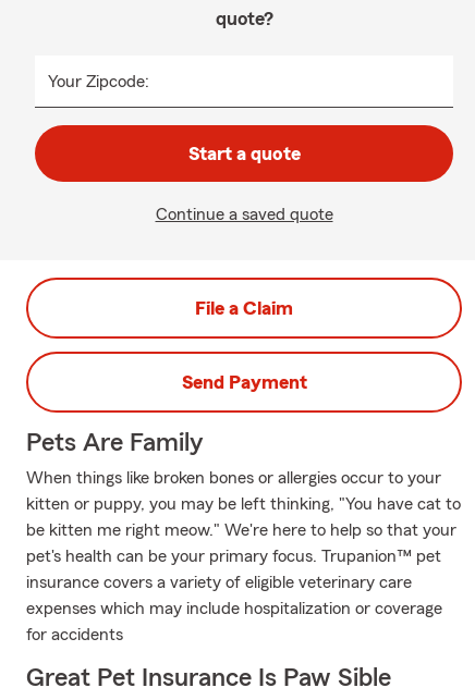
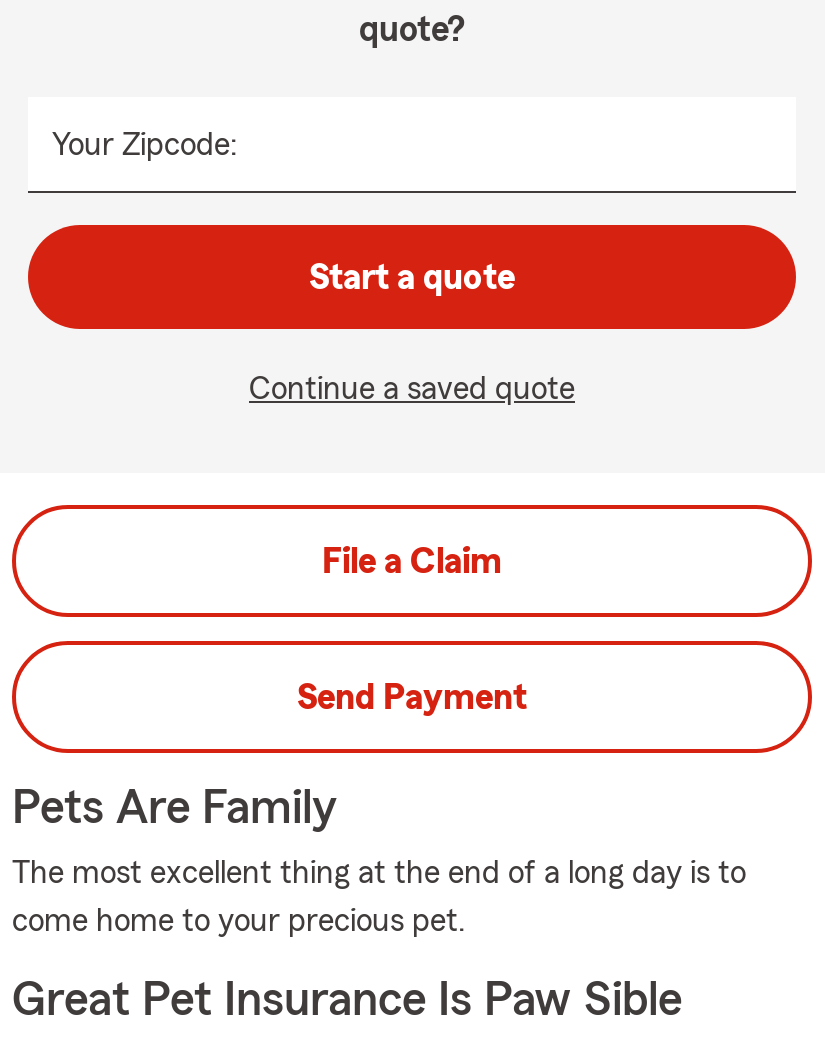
- When things like broken bones or allergies occur to your
- kitten or puppy, you may be left thinking, "You have cat to
- be kitten me right meow." We're here to help so that your
- pet's health can be your primary focus. Trupanion™ pet
- insurance covers a variety of eligible veterinary care
- expenses which may include hospitalization or coverage
- for accidents
+ The most excellent thing at the end of a long day is to
+ come home to your precious pet.
